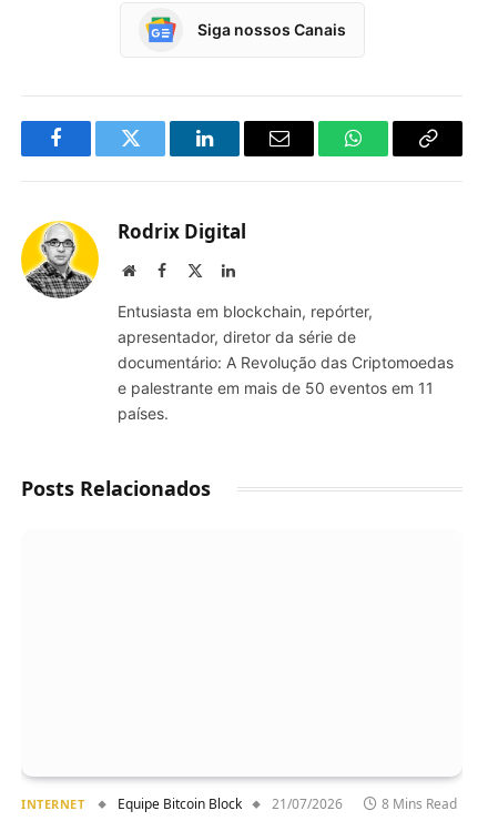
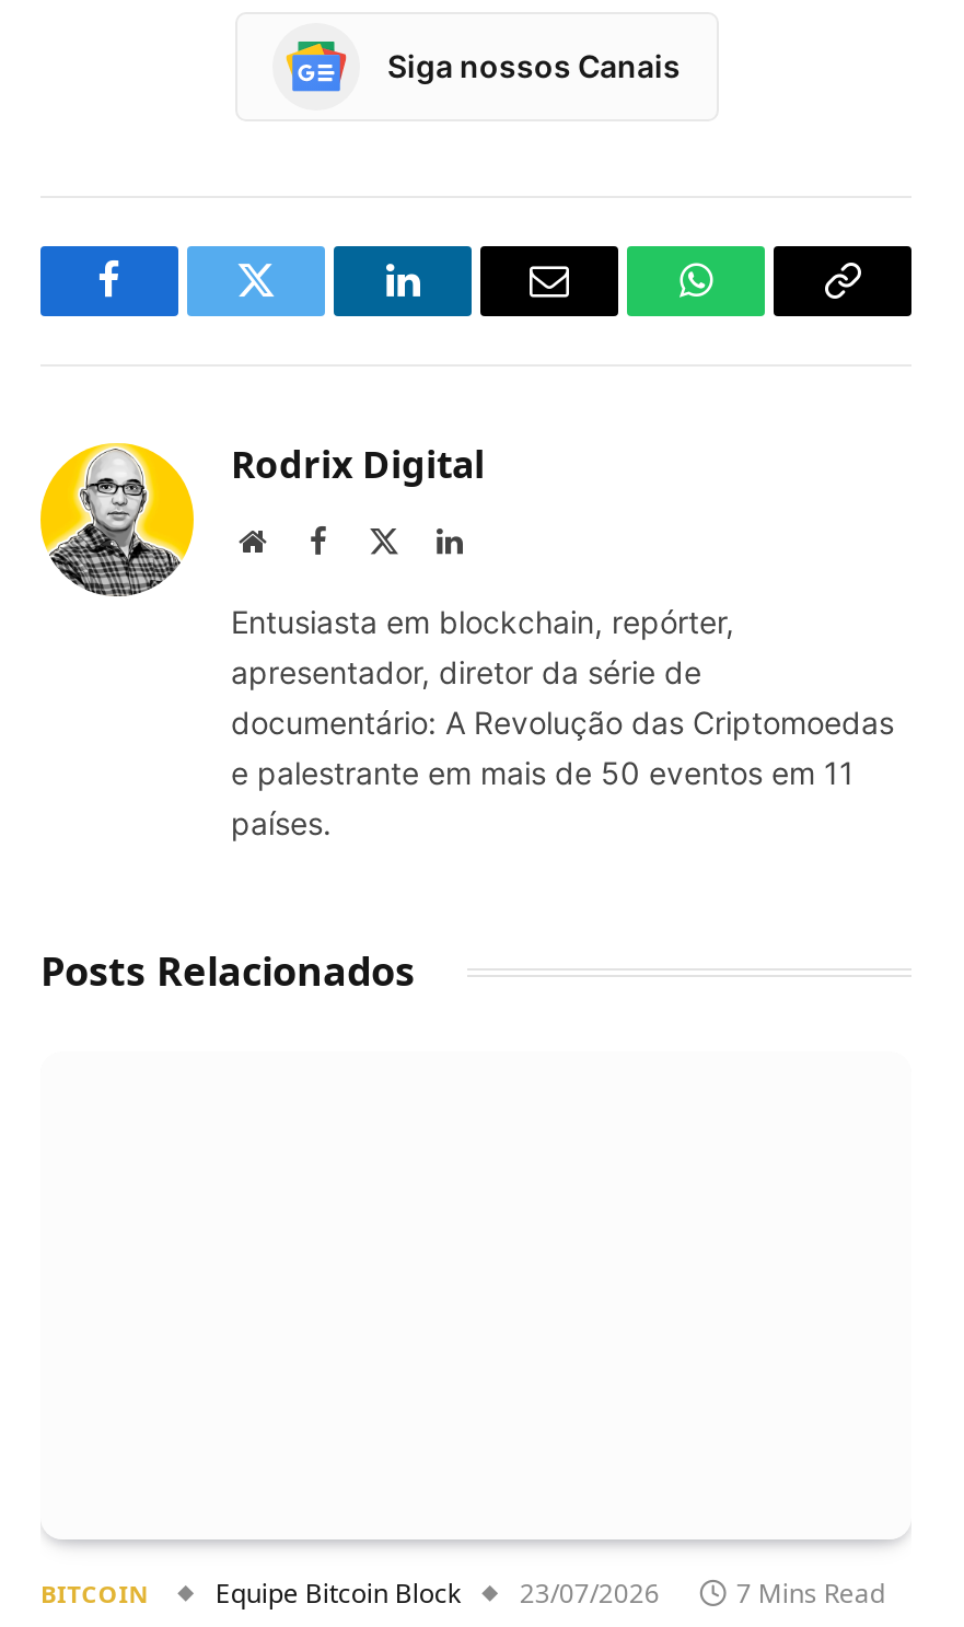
- INTERNET
+ BITCOIN

- 21/07/2026
- 8 Mins Read
+ 23/07/2026
+ 7 Mins Read
